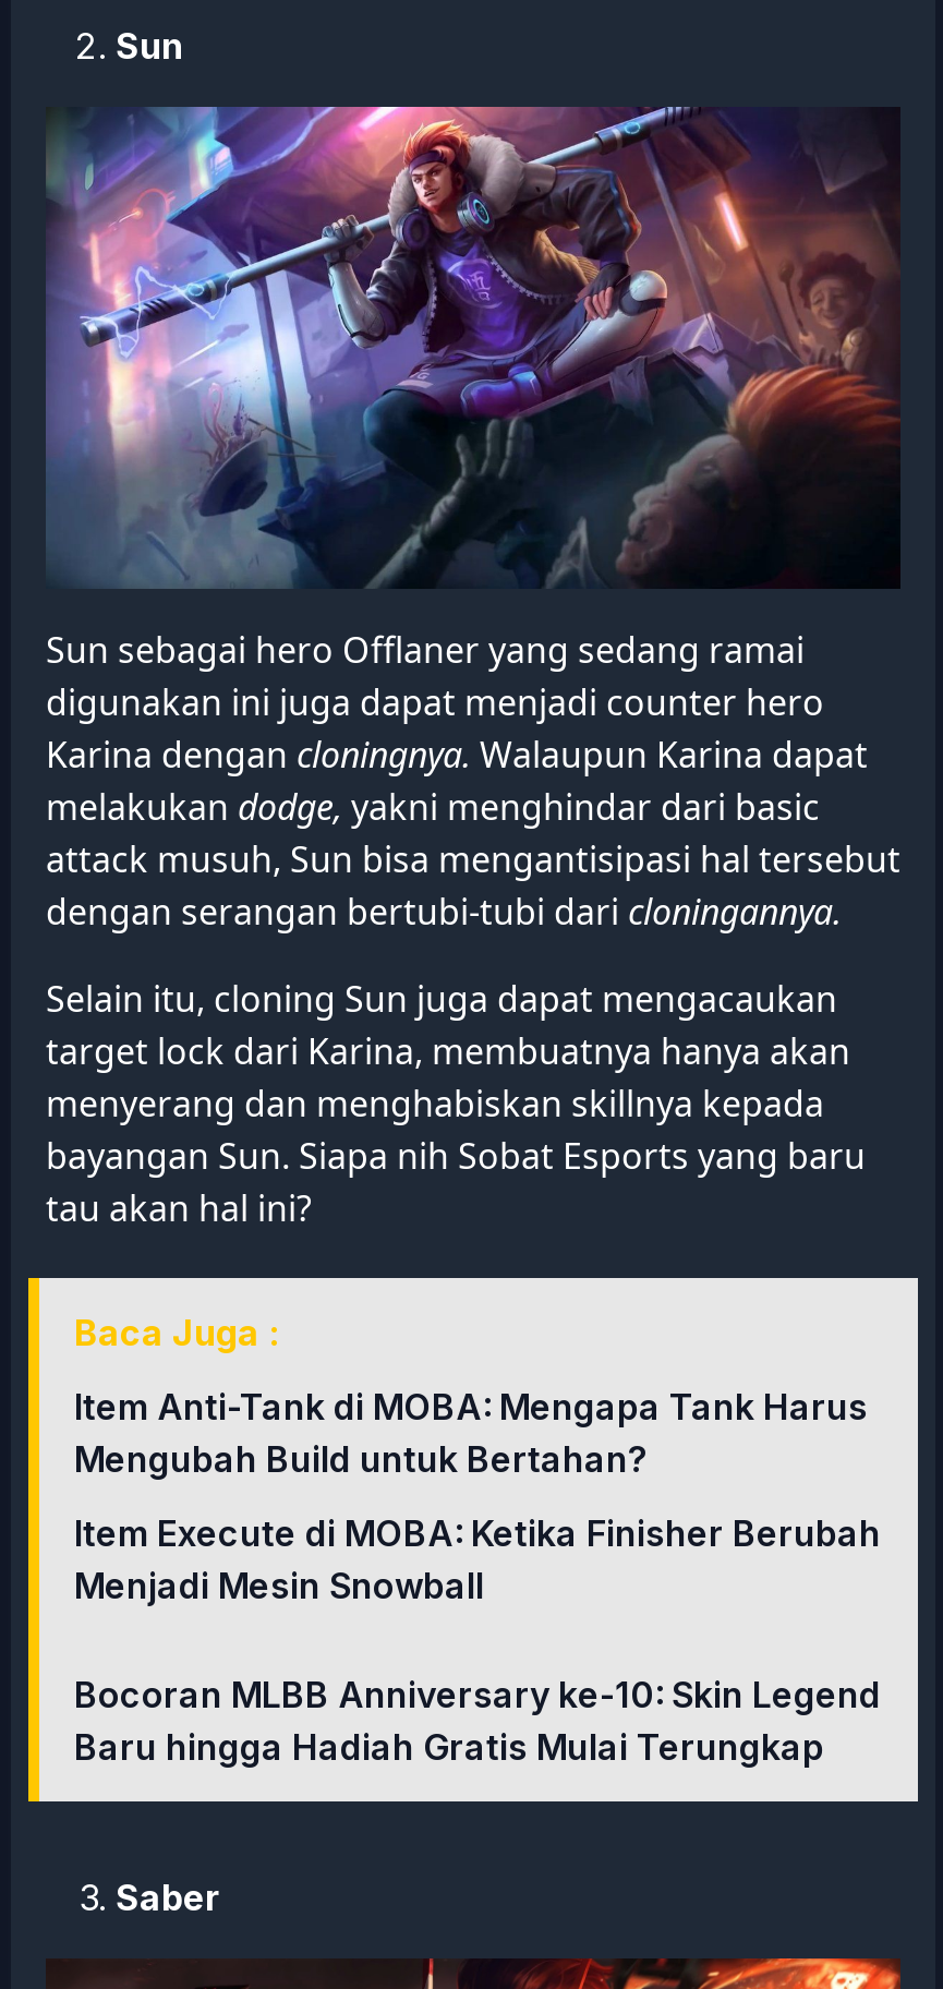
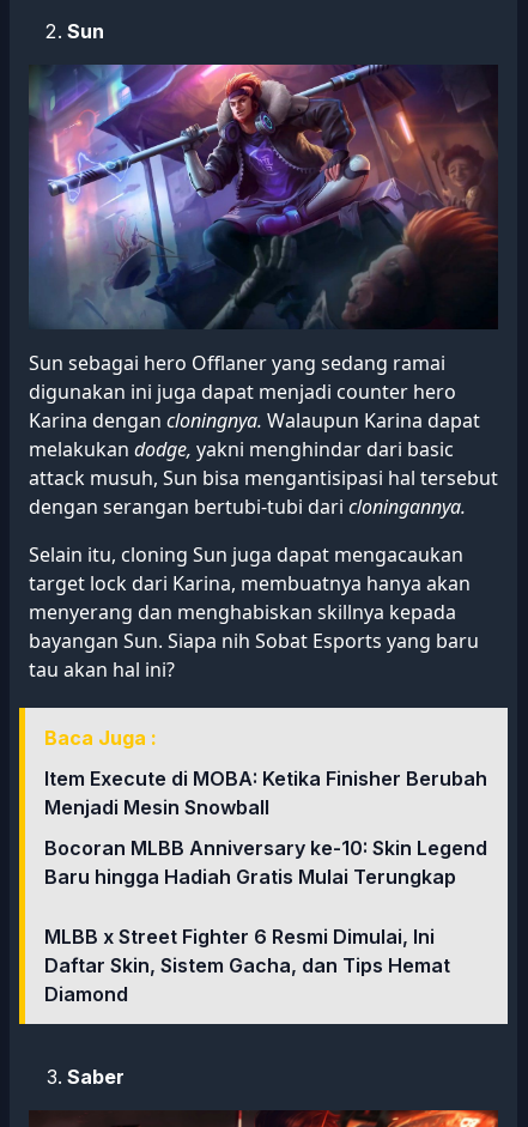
- Item Anti-Tank di MOBA: Mengapa Tank Harus
- Mengubah Build untuk Bertahan?

moved up: Item Execute di MOBA: Ketika Finisher Berubah | Menjadi Mesin Snowball

moved up: Bocoran MLBB Anniversary ke-10: Skin Legend | Baru hingga Hadiah Gratis Mulai Terungkap

+ MLBB x Street Fighter 6 Resmi Dimulai, Ini
+ Daftar Skin, Sistem Gacha, dan Tips Hemat
+ Diamond
